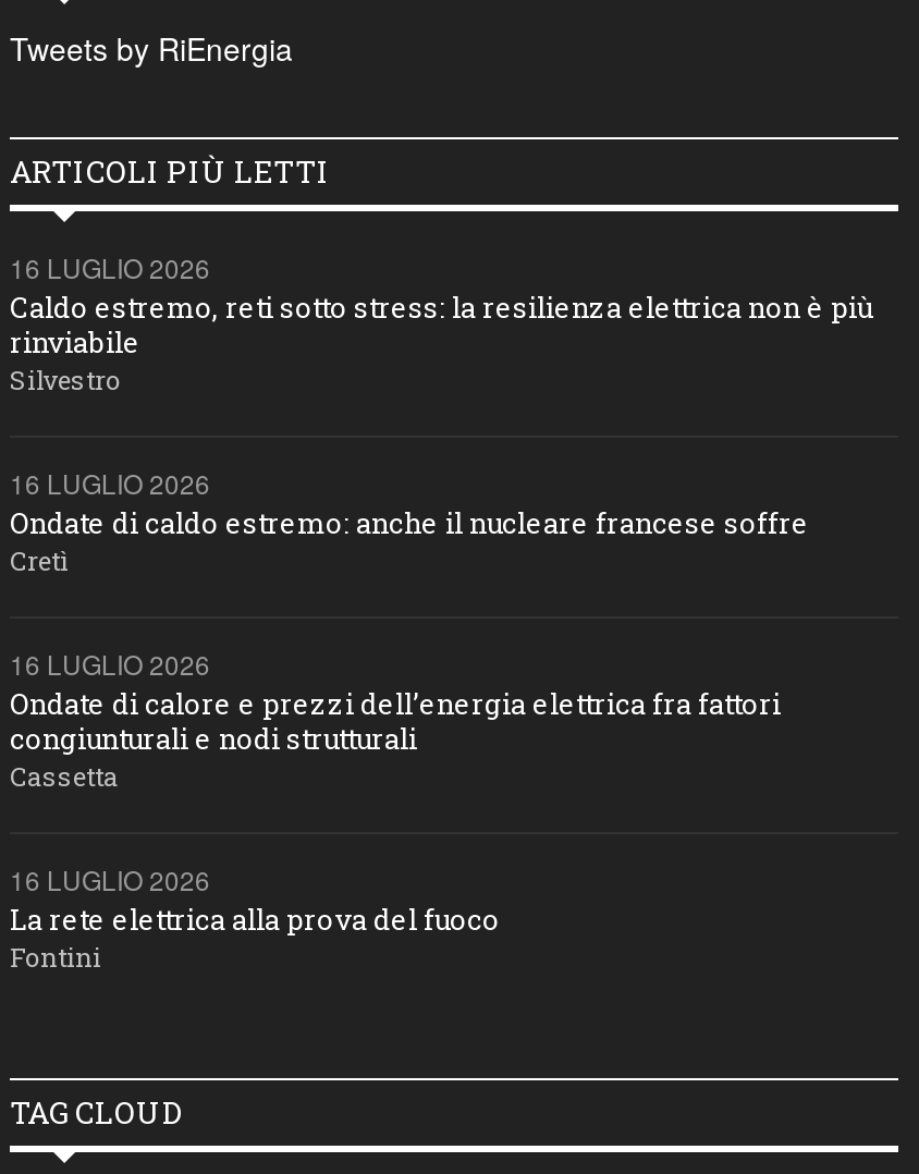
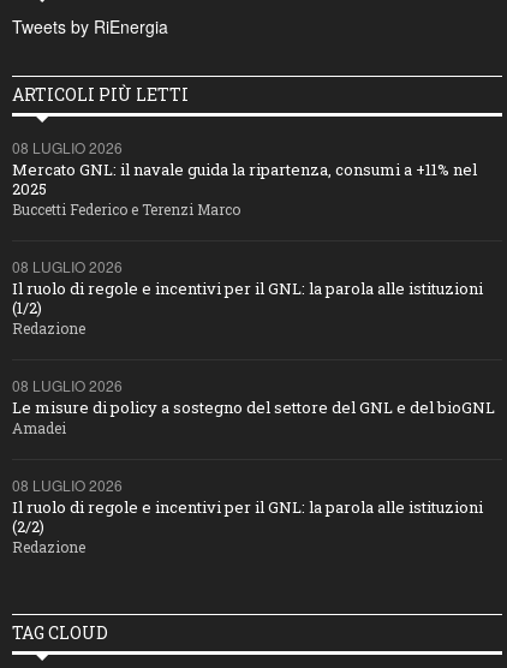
- 16 LUGLIO 2026
- Caldo estremo, reti sotto stress: la resilienza elettrica non è più
- rinviabile
- Silvestro
+ 08 LUGLIO 2026
+ Mercato GNL: il navale guida la ripartenza, consumi a +11% nel
+ 2025
+ Buccetti Federico e Terenzi Marco

- 16 LUGLIO 2026
- Ondate di caldo estremo: anche il nucleare francese soffre
- Cretì
+ 08 LUGLIO 2026
+ Il ruolo di regole e incentivi per il GNL: la parola alle istituzioni
+ (1/2)
+ Redazione

- 16 LUGLIO 2026
- Ondate di calore e prezzi dell’energia elettrica fra fattori
- congiunturali e nodi strutturali
- Cassetta
+ 08 LUGLIO 2026
+ Le misure di policy a sostegno del settore del GNL e del bioGNL
+ Amadei

- 16 LUGLIO 2026
- La rete elettrica alla prova del fuoco
- Fontini
+ 08 LUGLIO 2026
+ Il ruolo di regole e incentivi per il GNL: la parola alle istituzioni
+ (2/2)
+ Redazione
